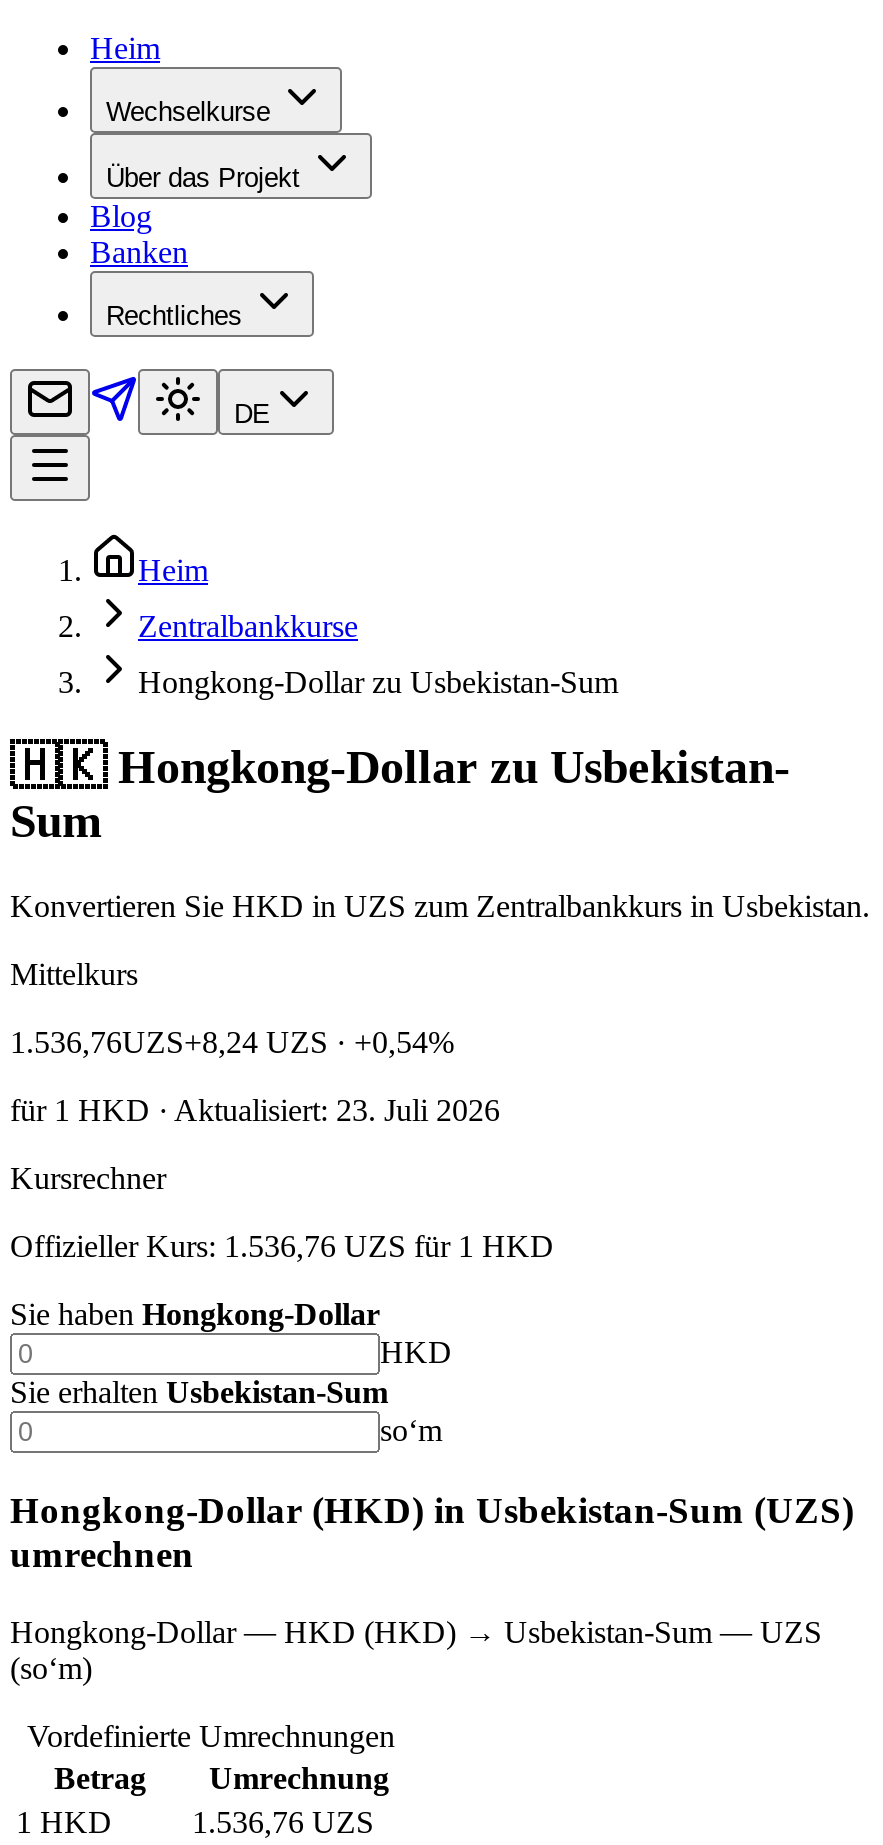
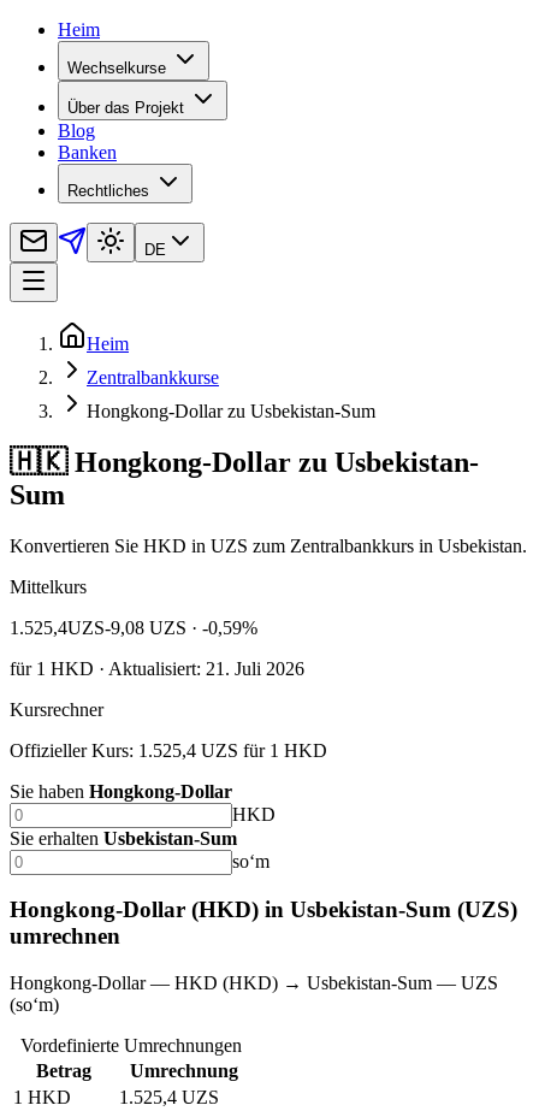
- 1.536,76UZS+8,24 UZS · +0,54%
+ 1.525,4UZS-9,08 UZS · -0,59%

- für 1 HKD · Aktualisiert: 23. Juli 2026
+ für 1 HKD · Aktualisiert: 21. Juli 2026

- Offizieller Kurs: 1.536,76 UZS für 1 HKD
+ Offizieller Kurs: 1.525,4 UZS für 1 HKD

- 1.536,76 UZS
+ 1.525,4 UZS
